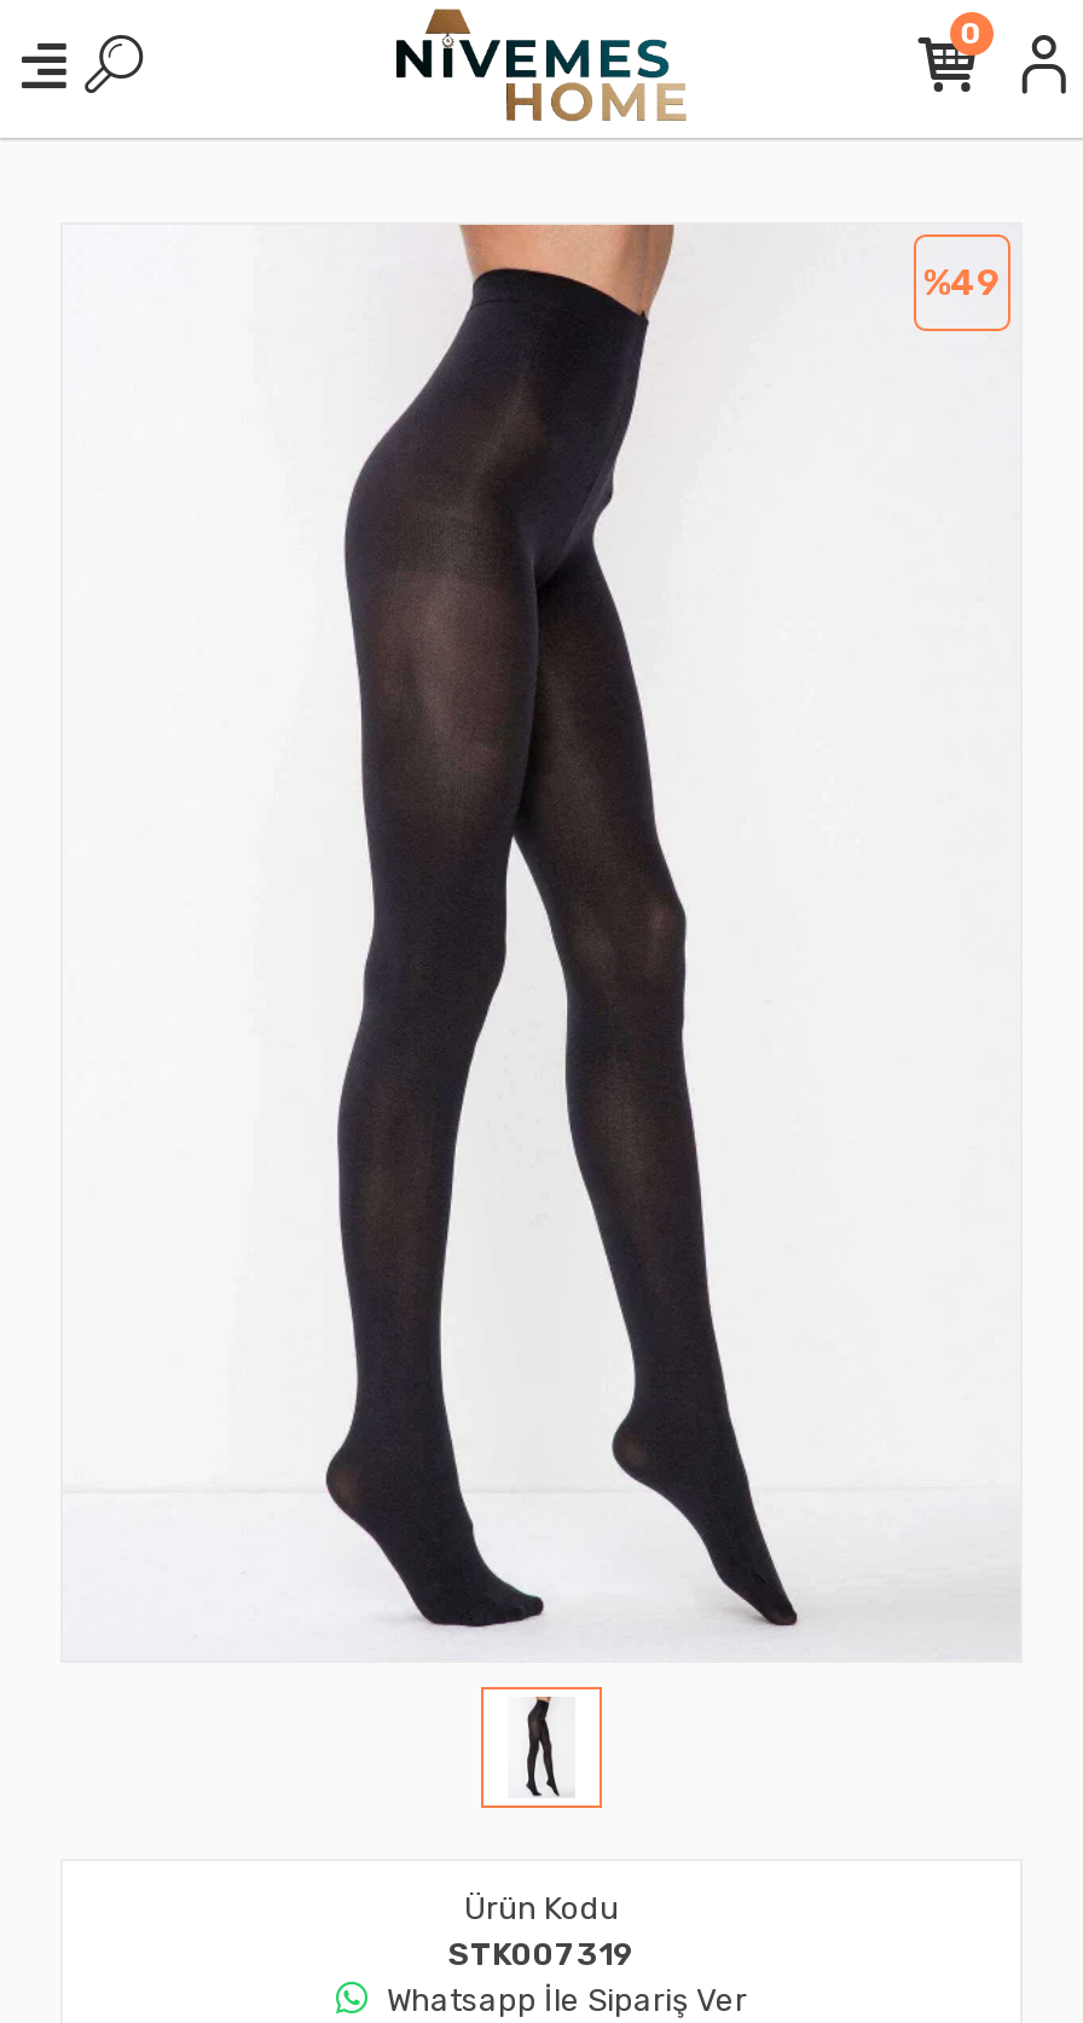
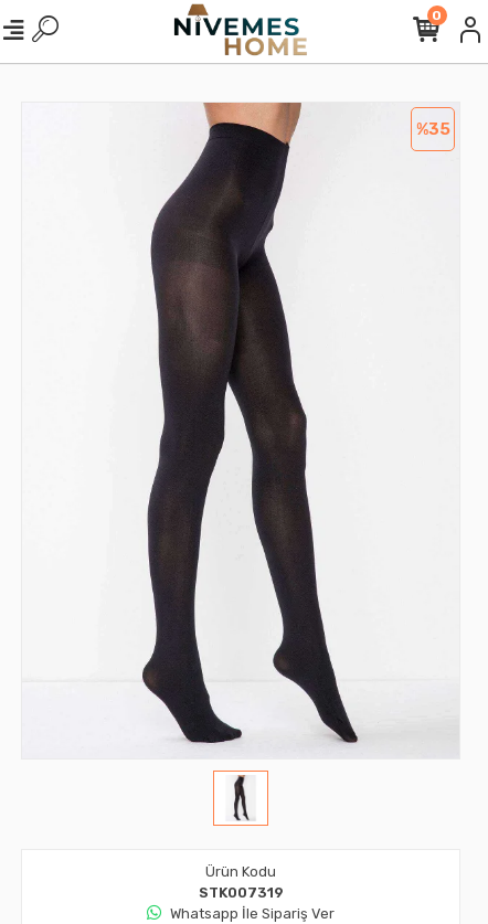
- %49
+ %35
